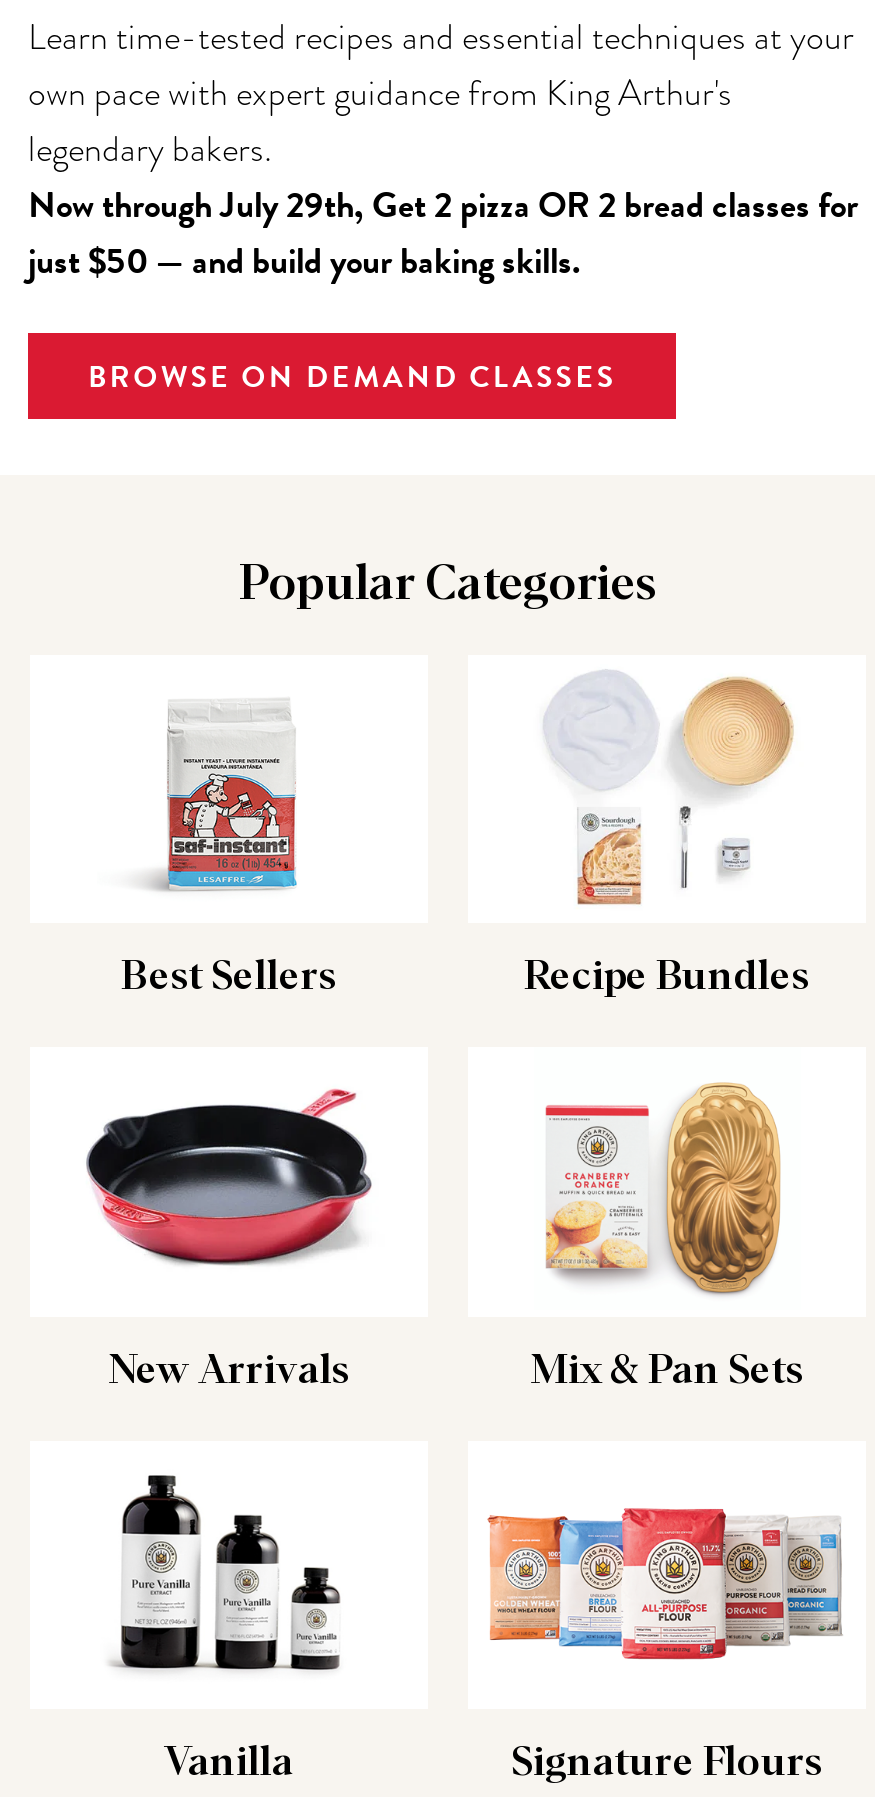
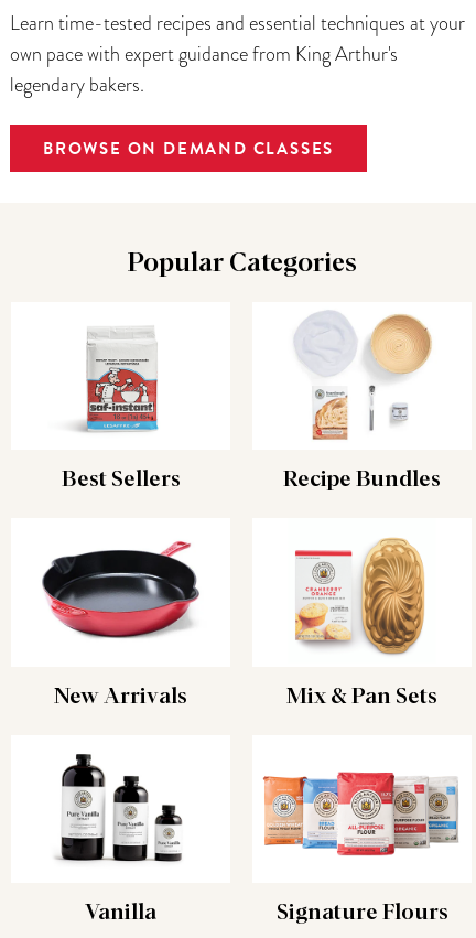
- Now through July 29th, Get 2 pizza OR 2 bread classes for
- just $50 — and build your baking skills.
